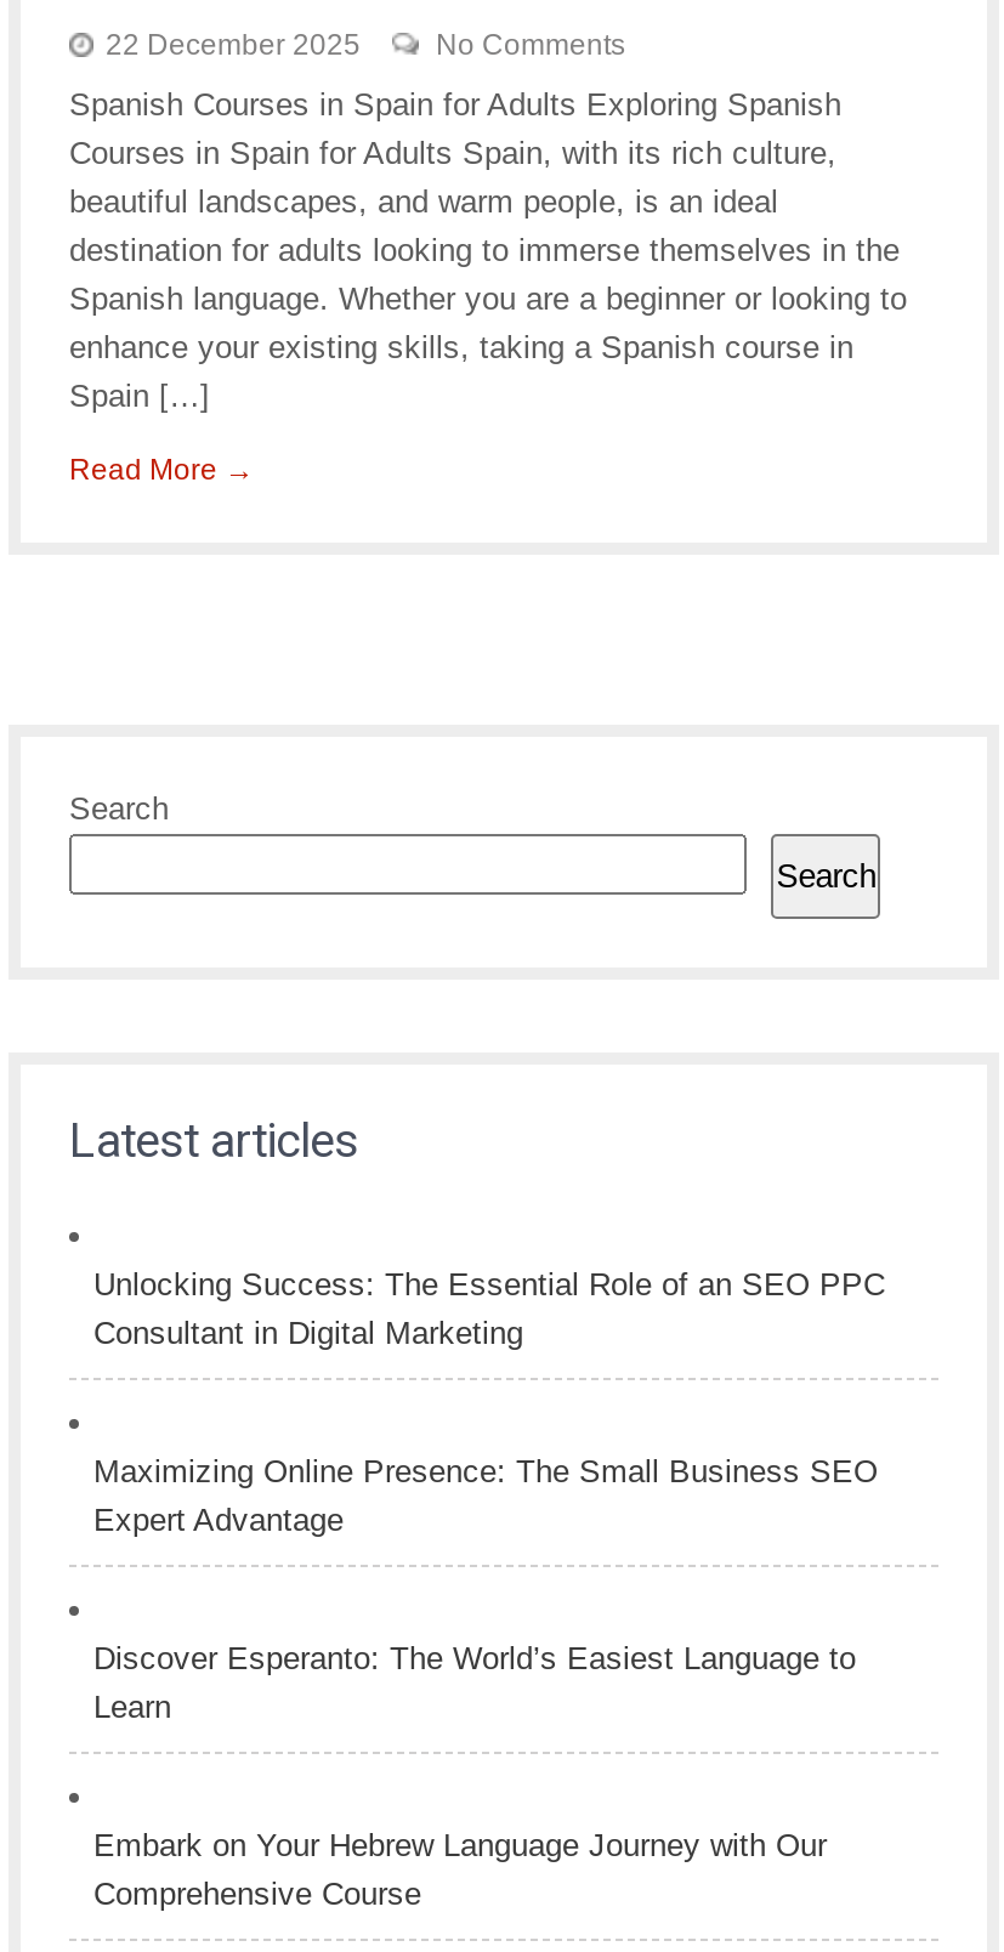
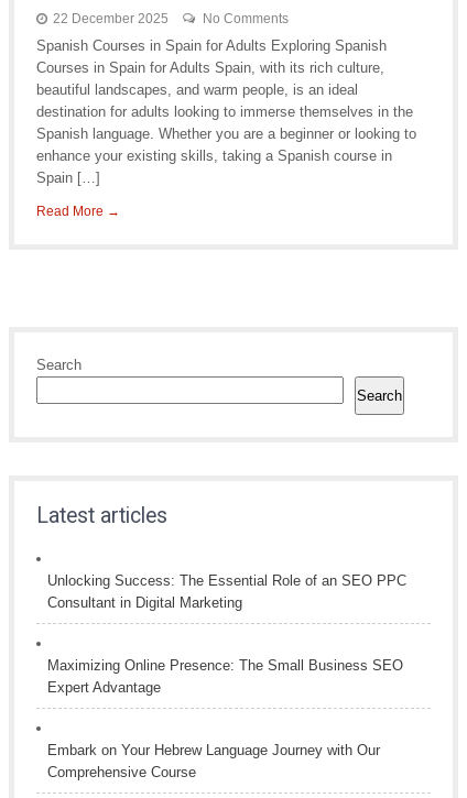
- Discover Esperanto: The World’s Easiest Language to
- Learn
